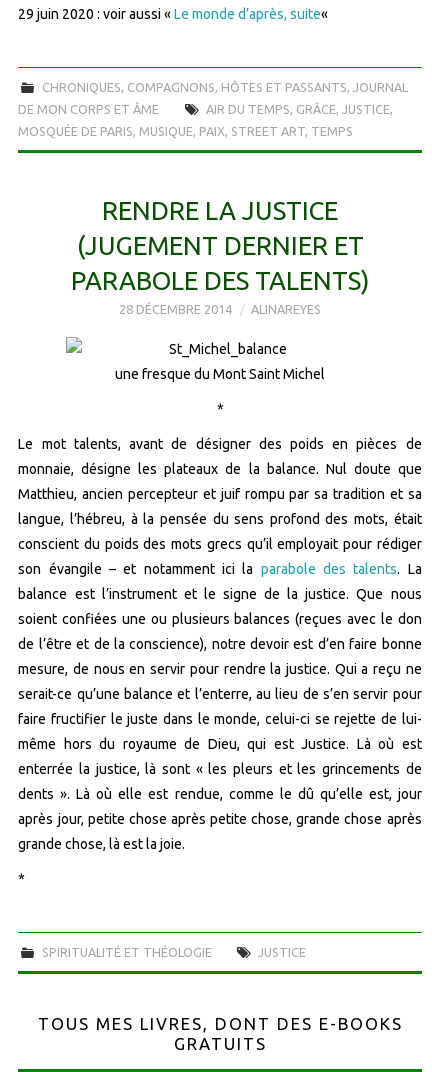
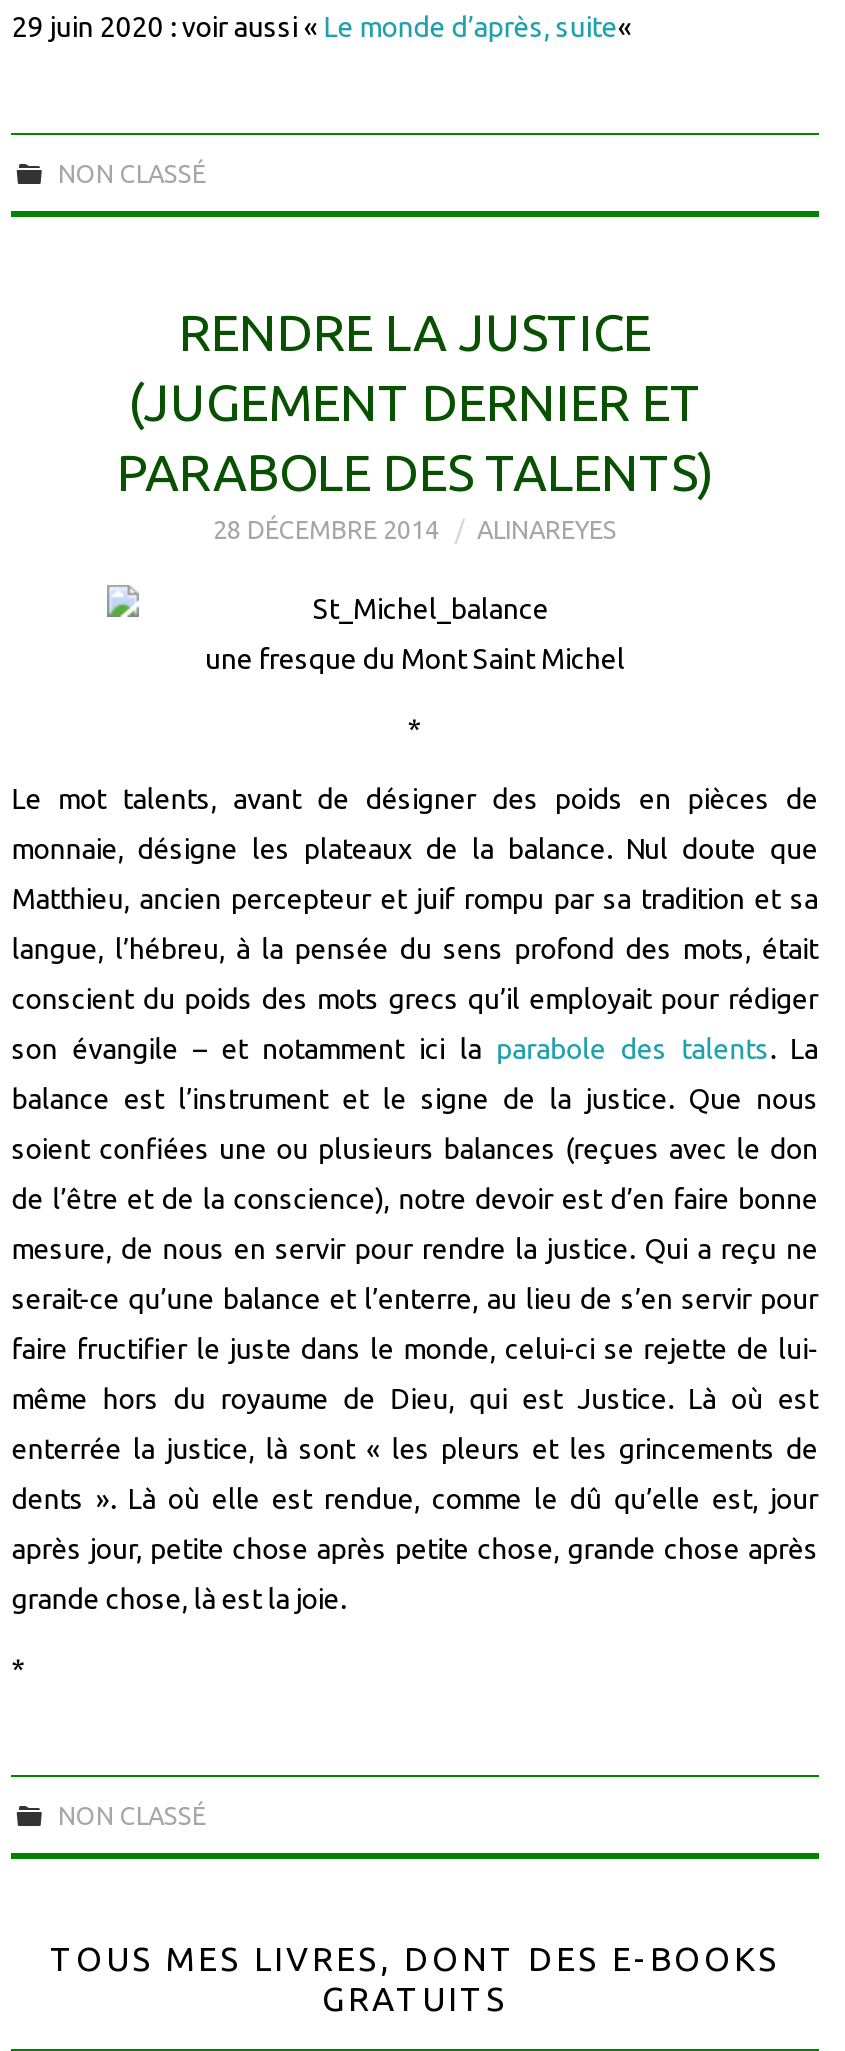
- CHRONIQUES, COMPAGNONS, HÔTES ET PASSANTS, JOURNAL
- DE MON CORPS ET ÂME
- AIR DU TEMPS, GRÂCE, JUSTICE,
- MOSQUÉE DE PARIS, MUSIQUE, PAIX, STREET ART, TEMPS
+ NON CLASSÉ

- SPIRITUALITÉ ET THÉOLOGIE
- JUSTICE
+ NON CLASSÉ
